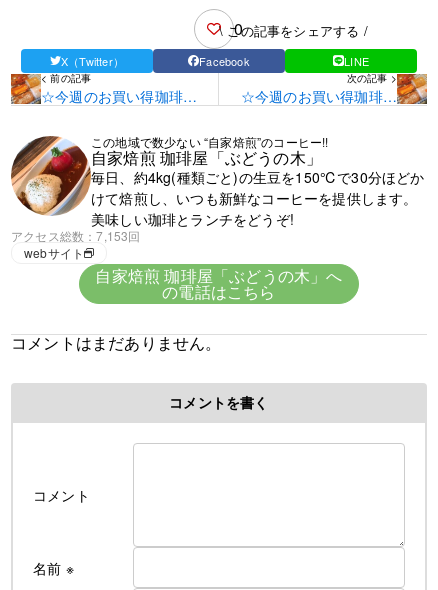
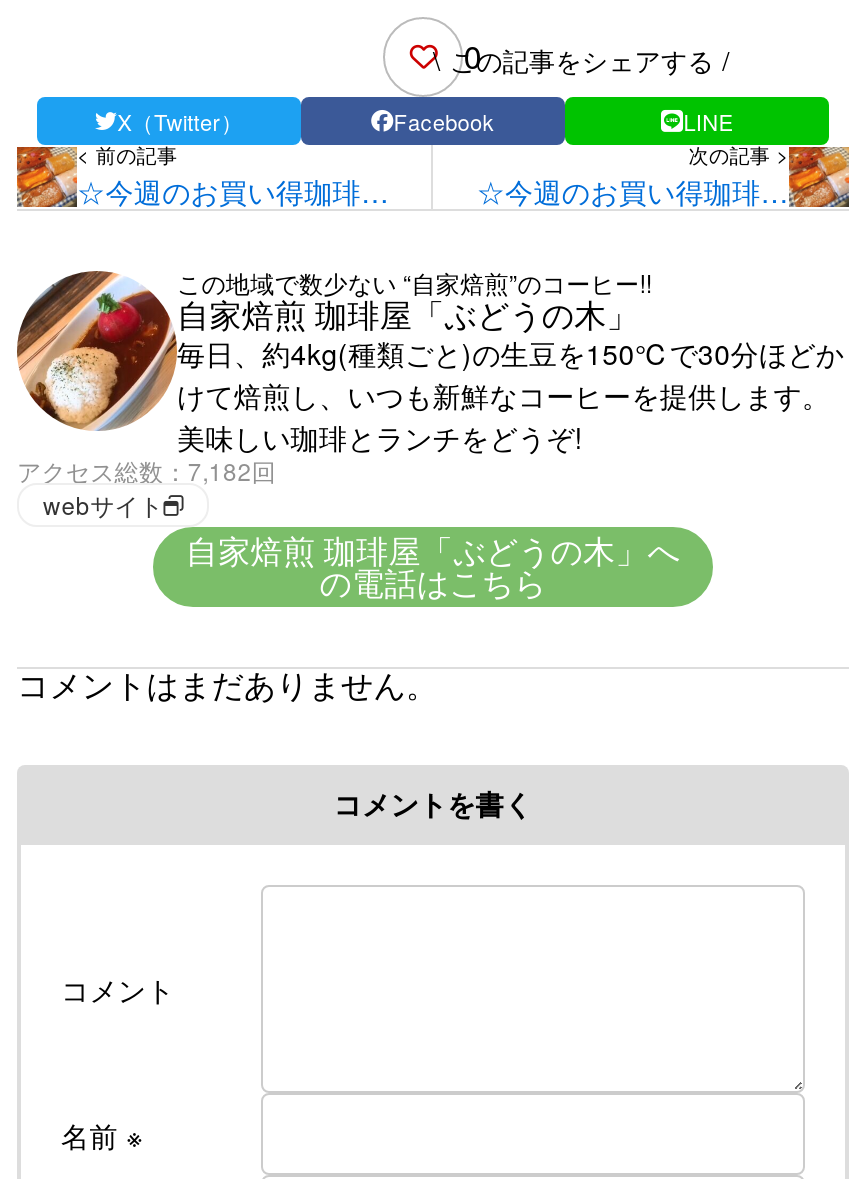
- アクセス総数 7,153回
+ アクセス総数 7,182回
